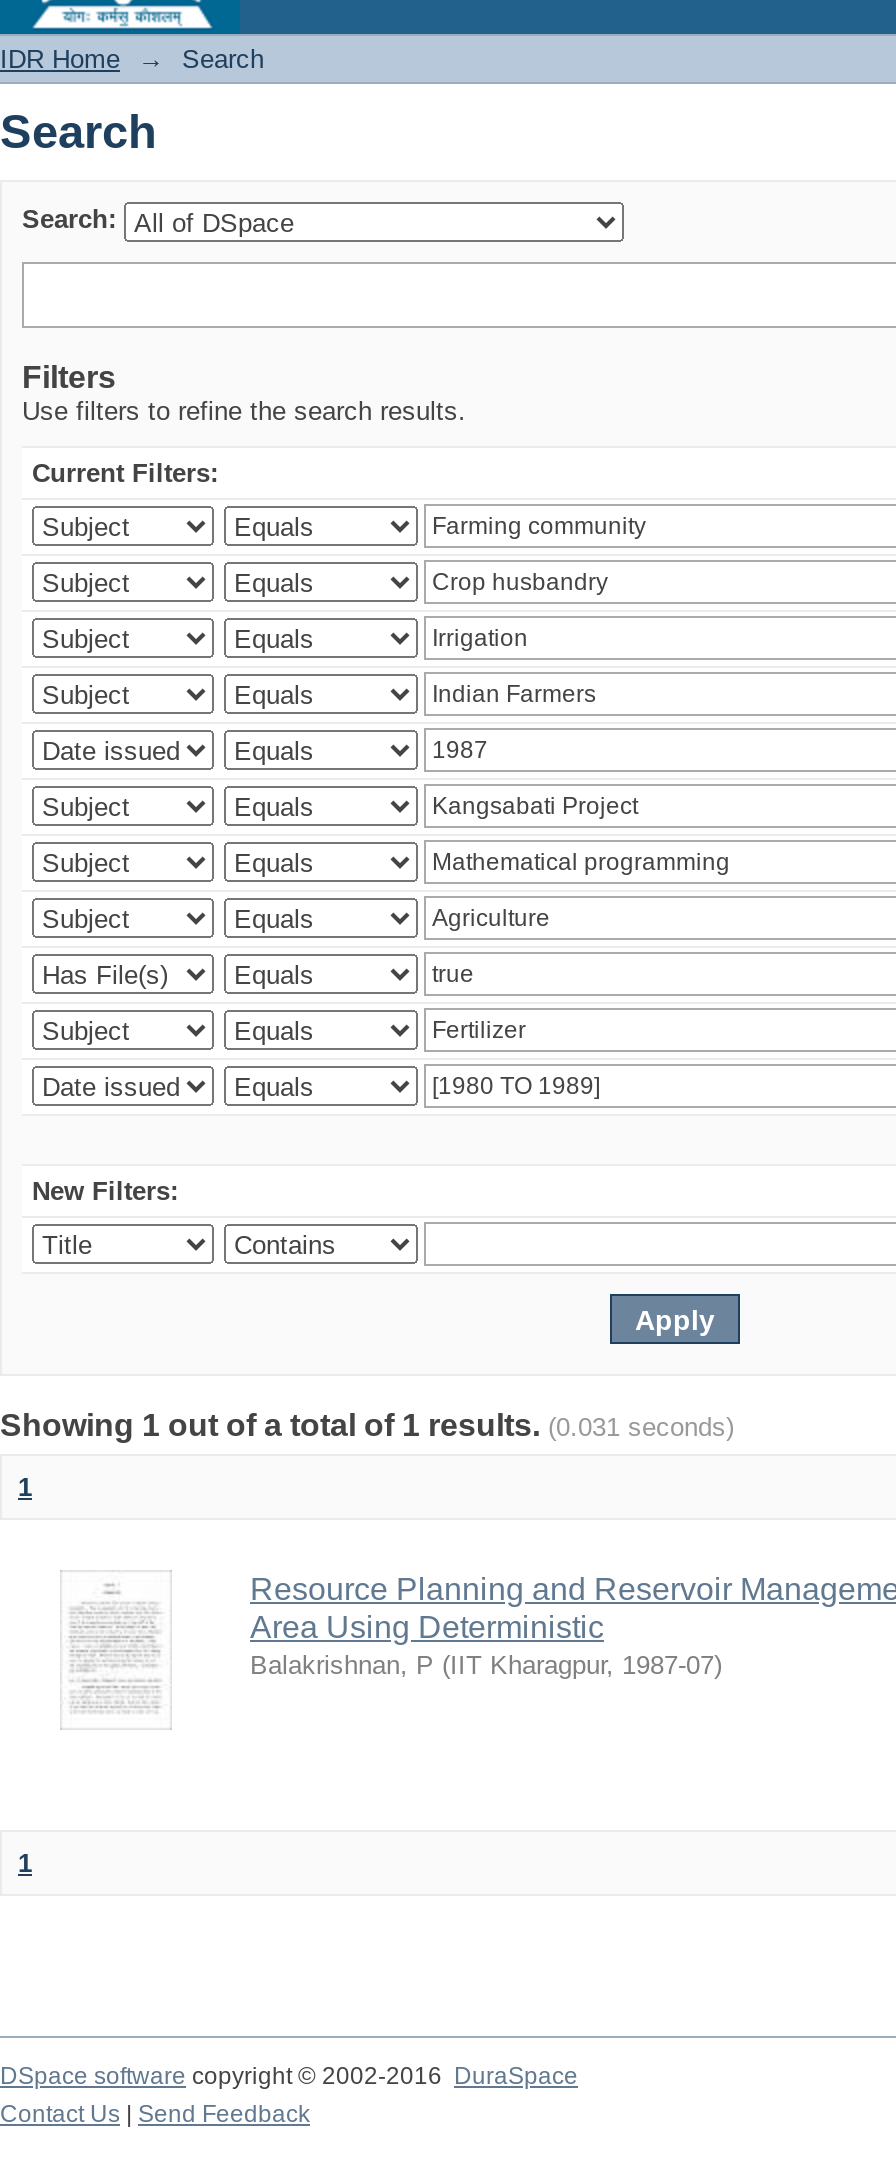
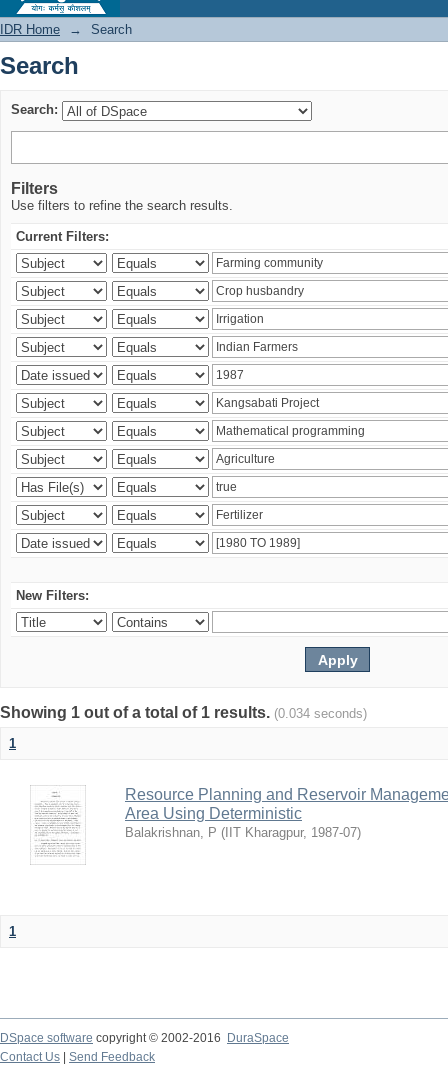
- Showing 1 out of a total of 1 results. (0.031 seconds)
+ Showing 1 out of a total of 1 results. (0.034 seconds)
